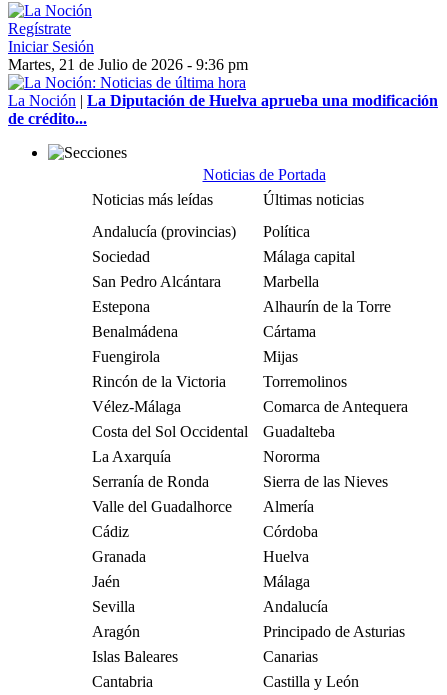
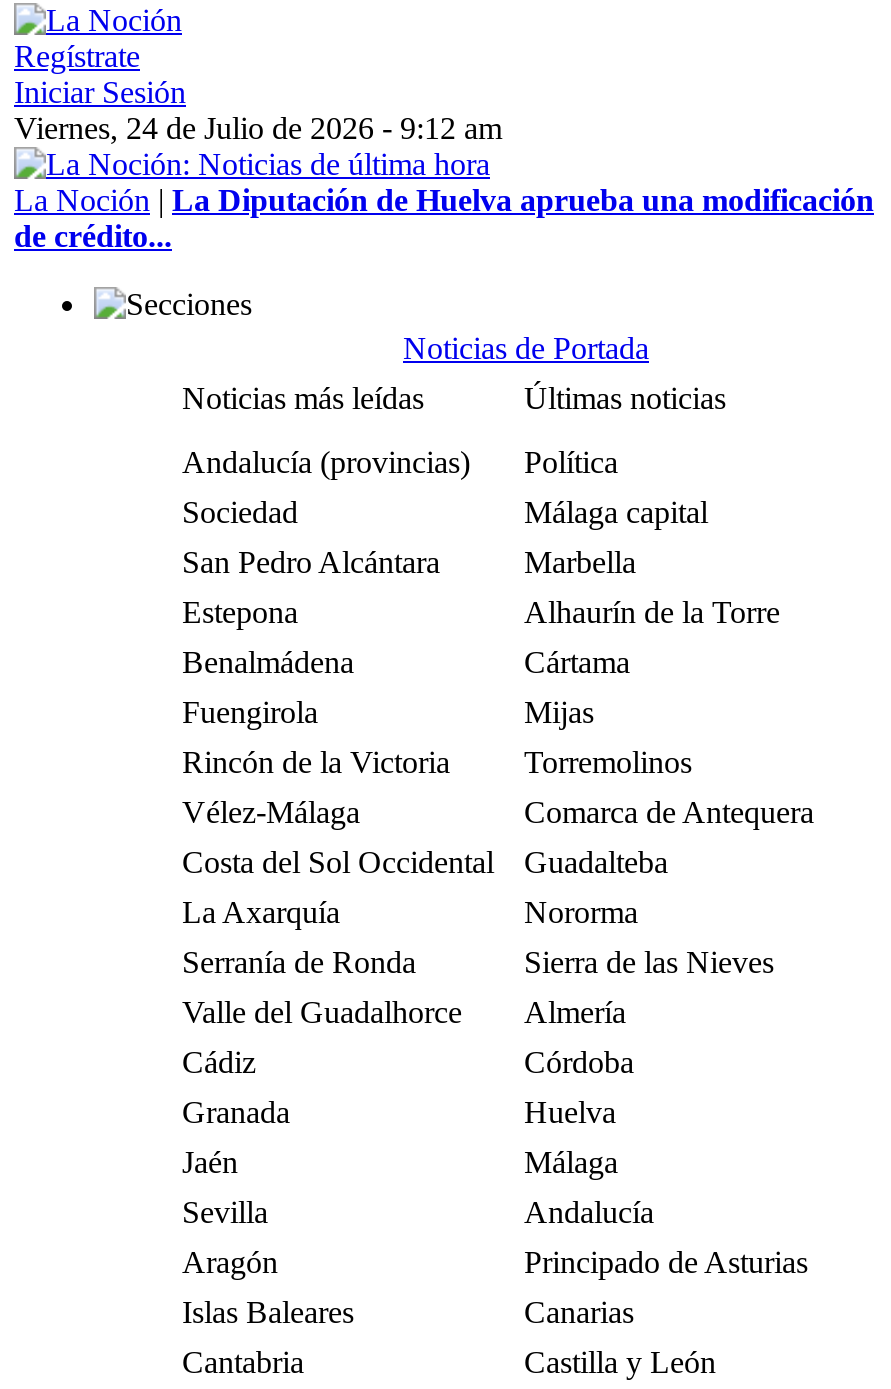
- Martes, 21 de Julio de 2026 - 9:36 pm
+ Viernes, 24 de Julio de 2026 - 9:12 am
